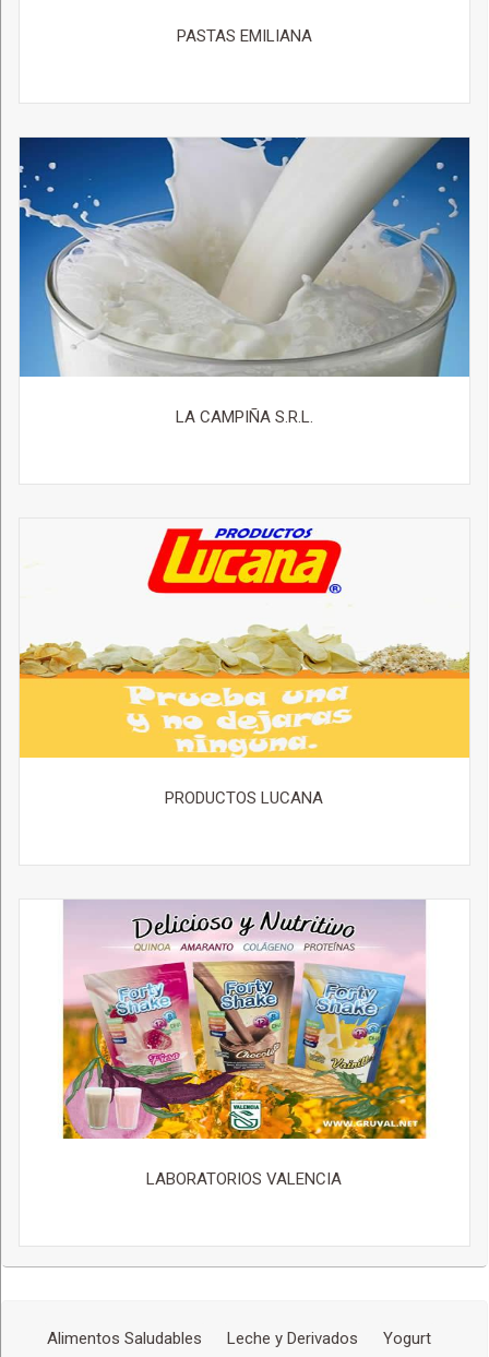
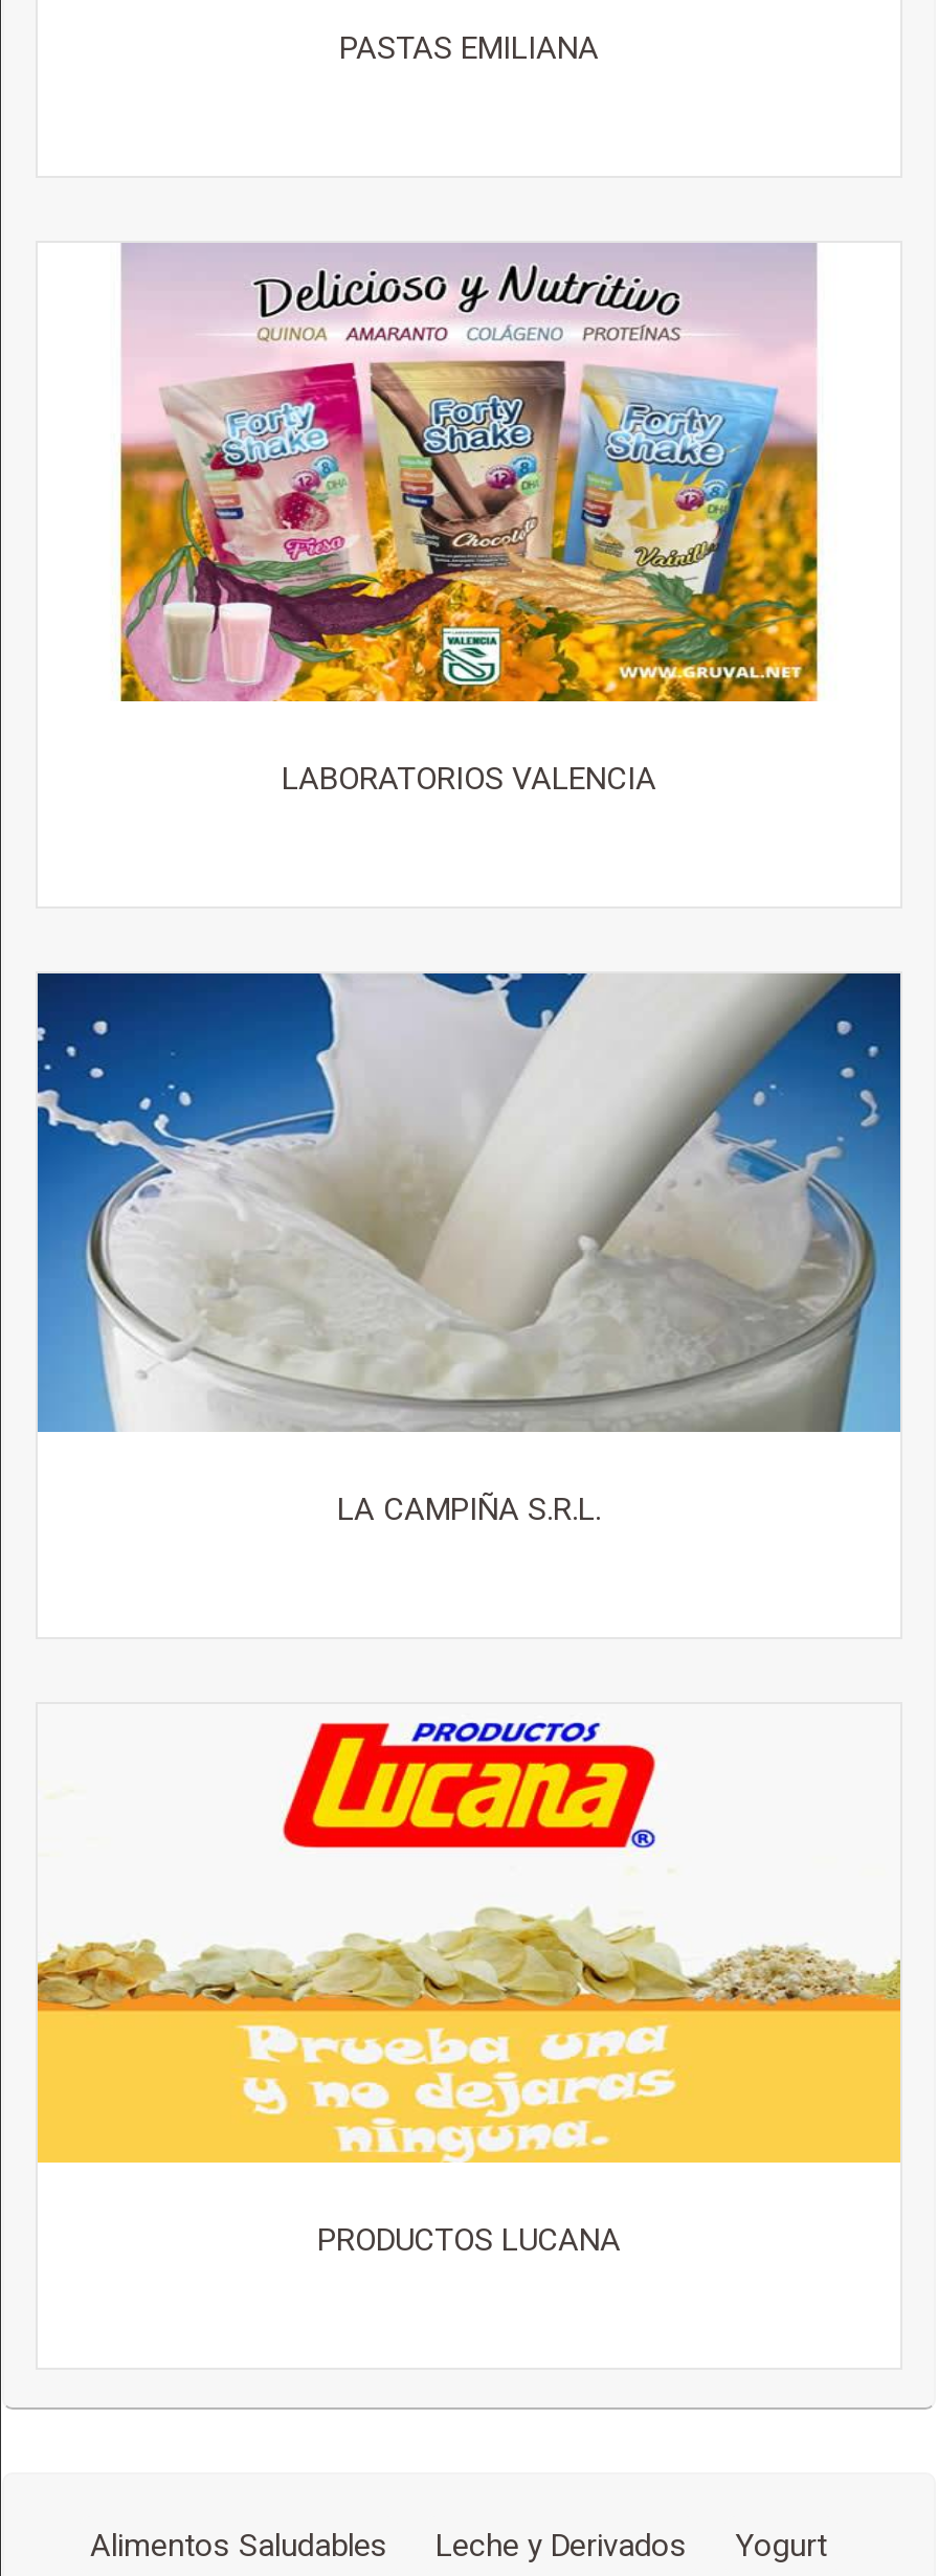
moved down: [image] | LA CAMPIÑA S.R.L. | PRODUCTOS LUCANA

moved down: [image]

moved up: [image] | LABORATORIOS VALENCIA
